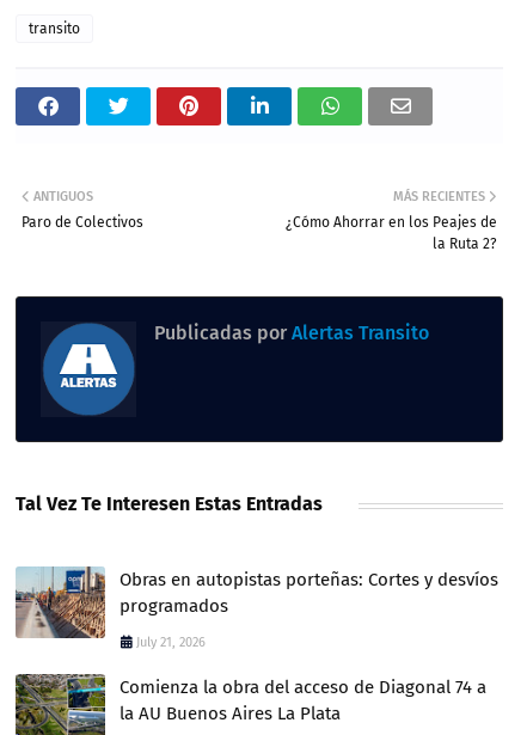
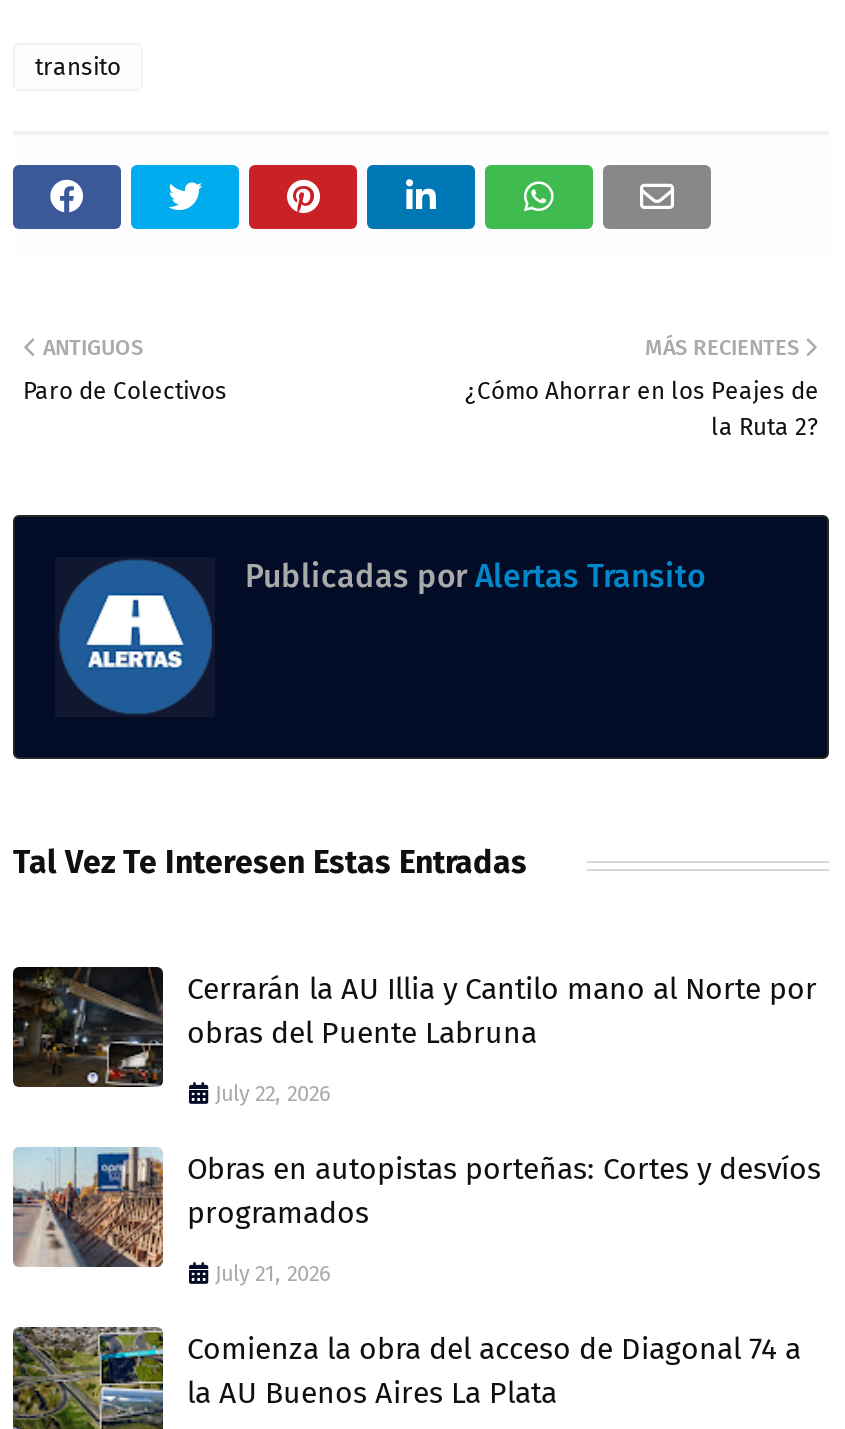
+ [image]
+ Cerrarán la AU Illia y Cantilo mano al Norte por
+ obras del Puente Labruna
+ July 22, 2026
